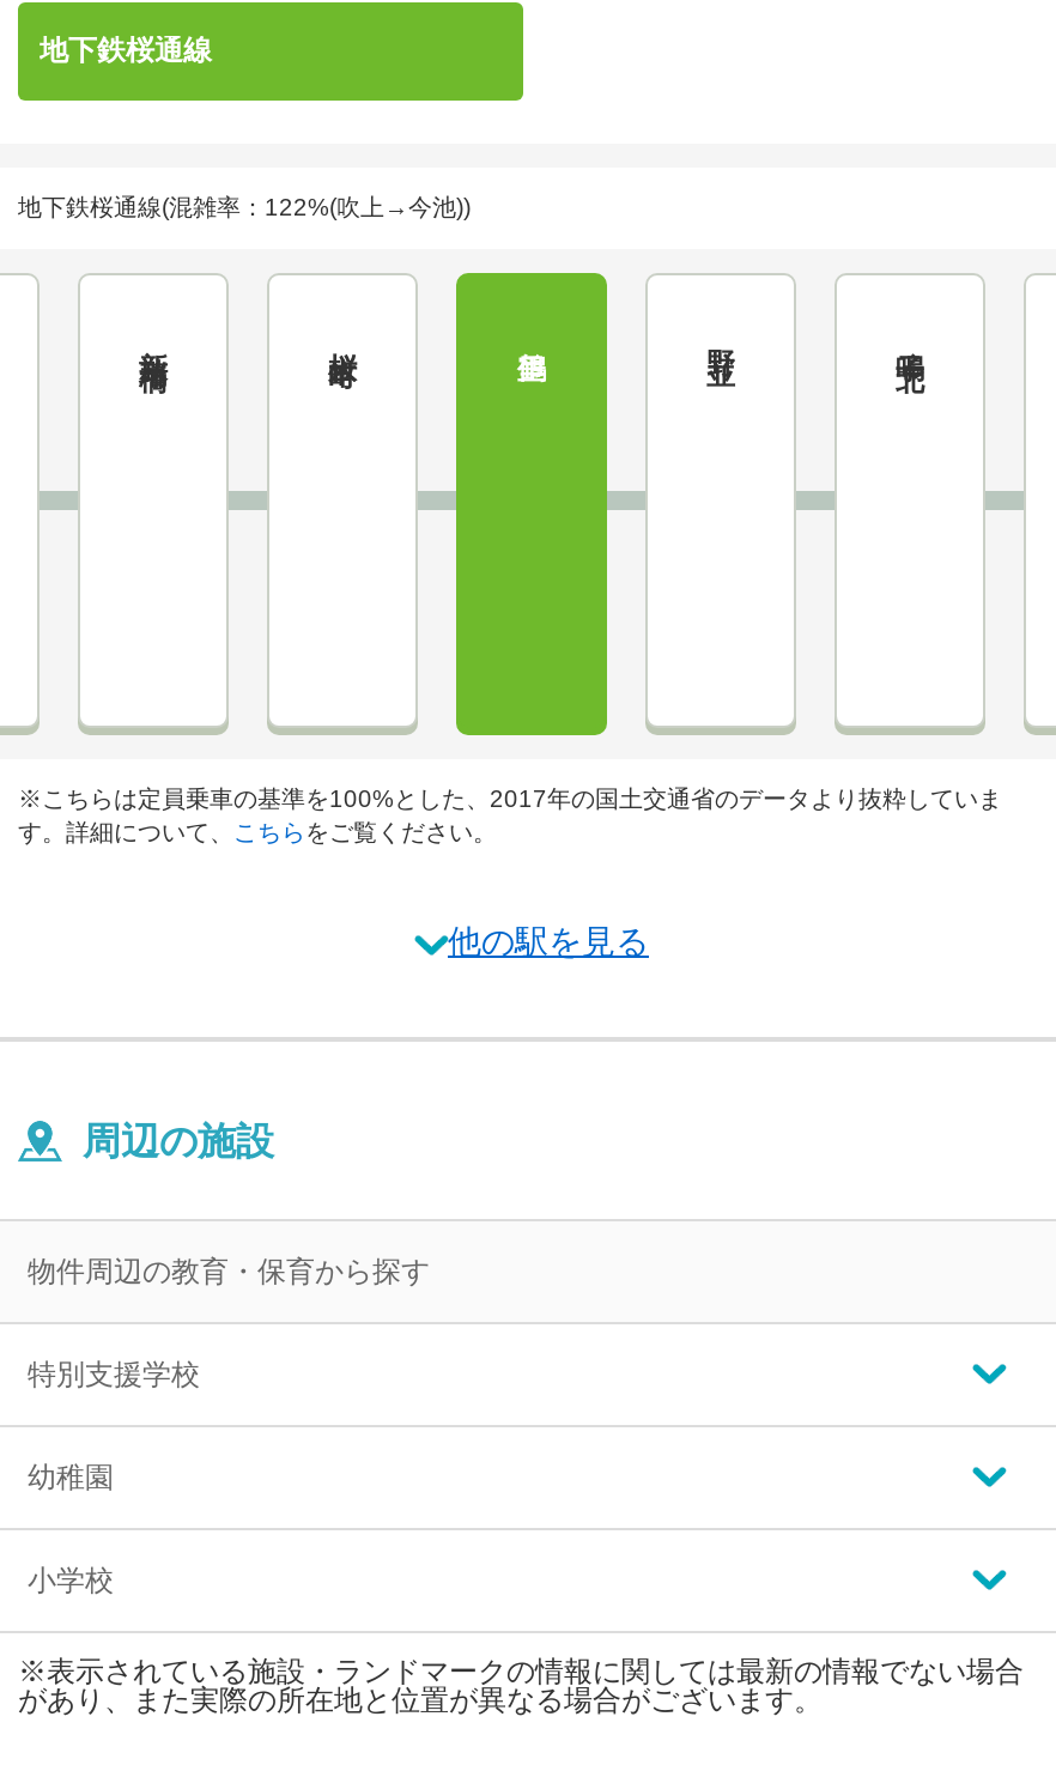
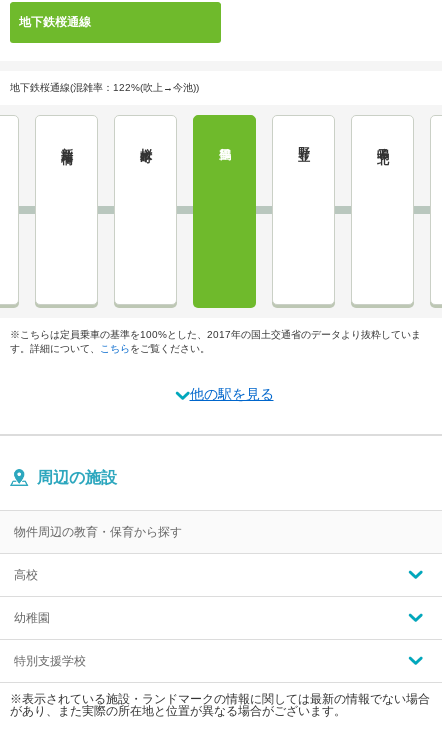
+ 高校

moved down: 特別支援学校

- 小学校
